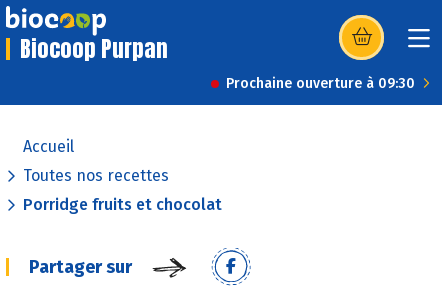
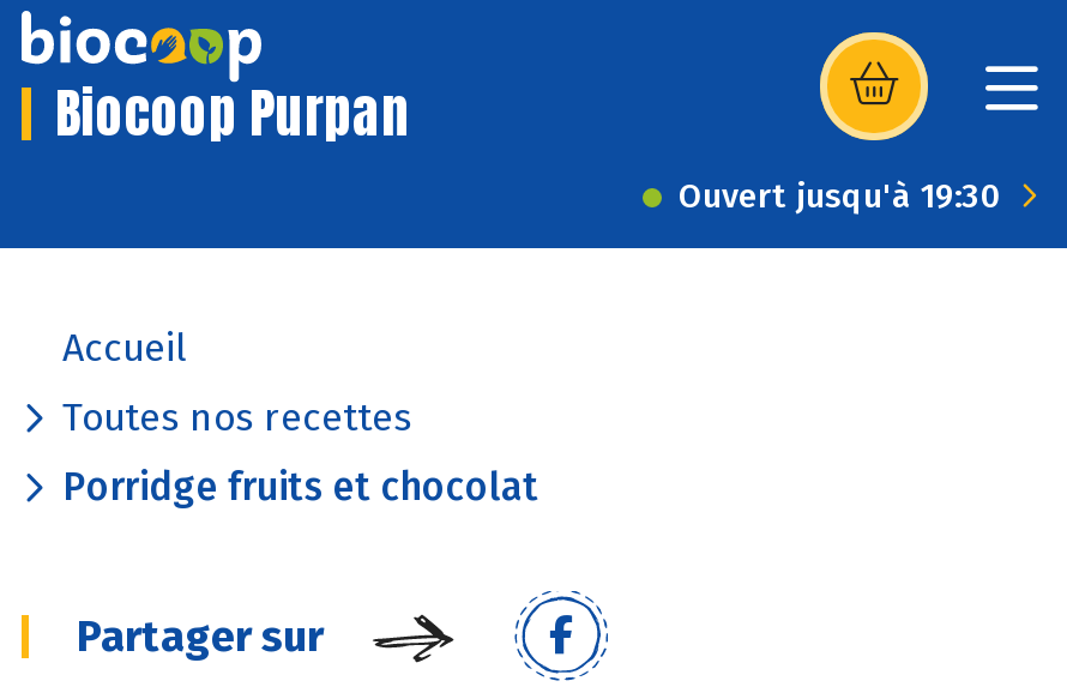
- Prochaine ouverture à 09:30
+ Ouvert jusqu'à 19:30
